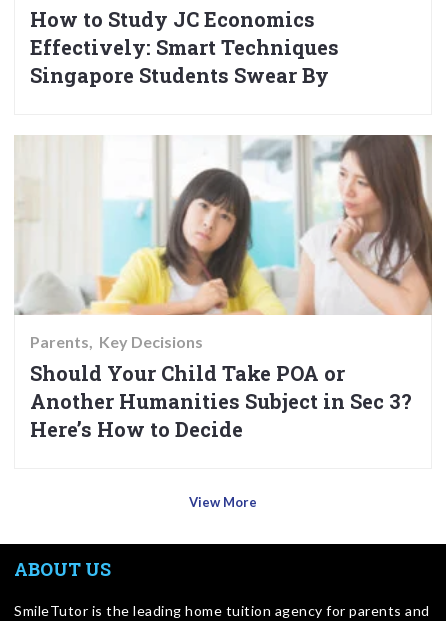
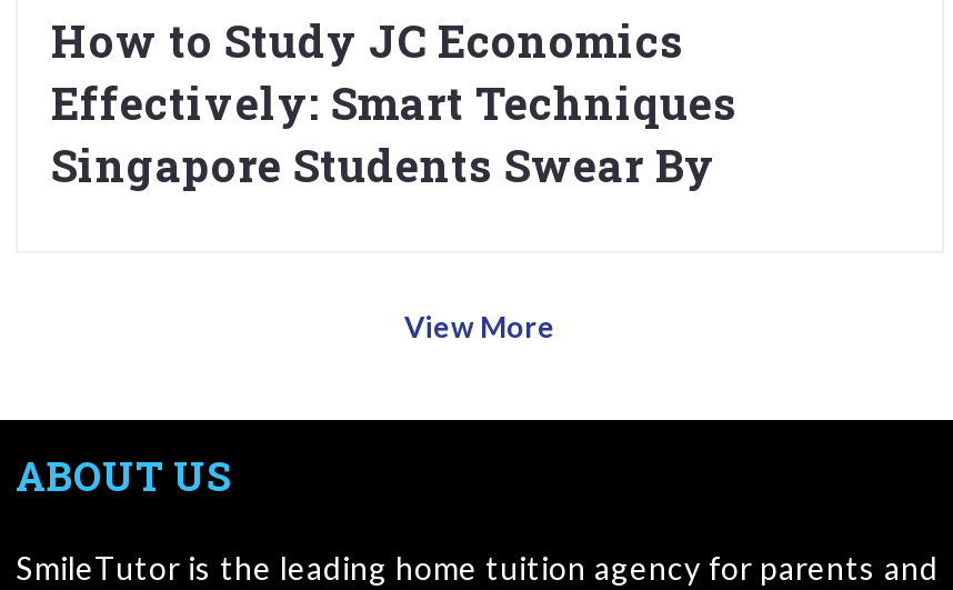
- [image]
- Parents Key Decisions
- Should Your Child Take POA or
- Another Humanities Subject in Sec 3?
- Here’s How to Decide
